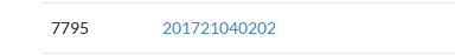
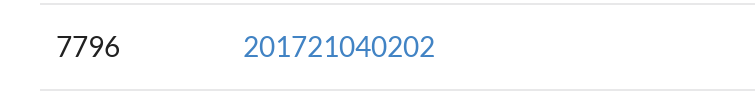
- 7795
+ 7796
